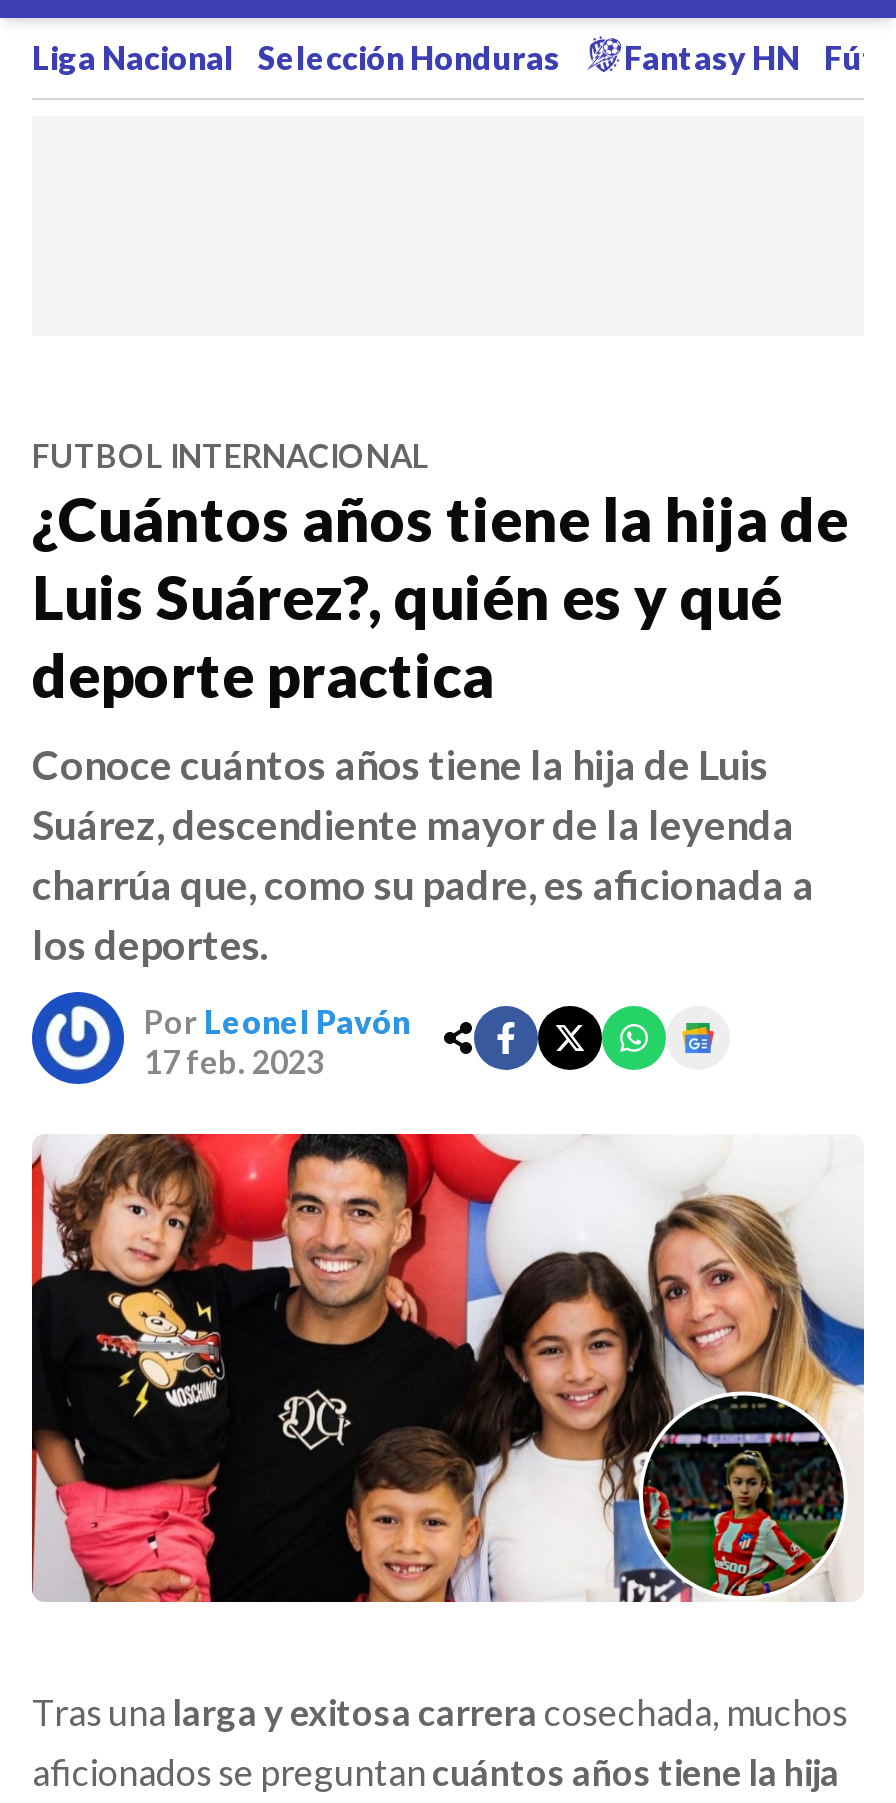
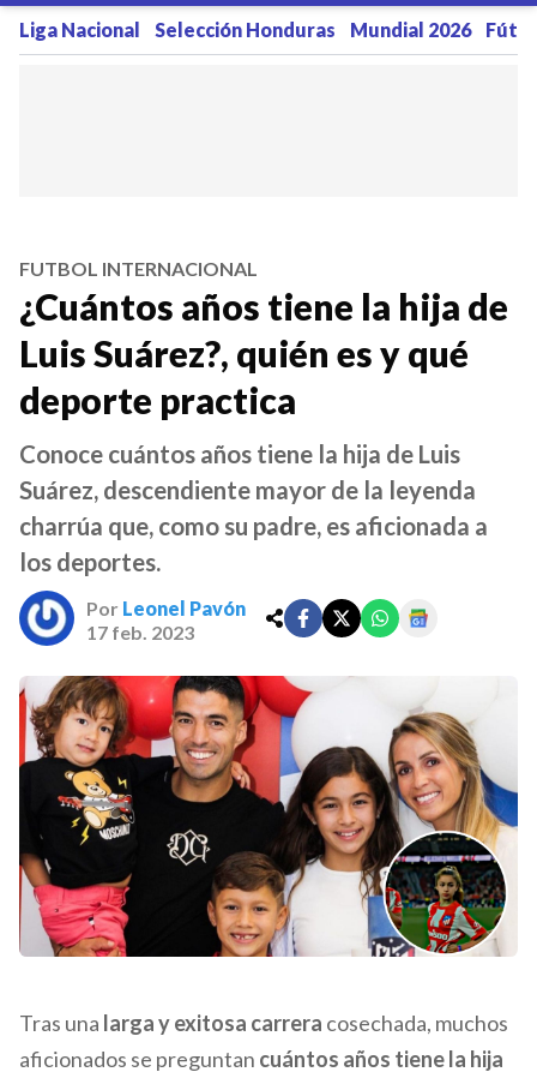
- Fantasy HN
+ Mundial 2026
